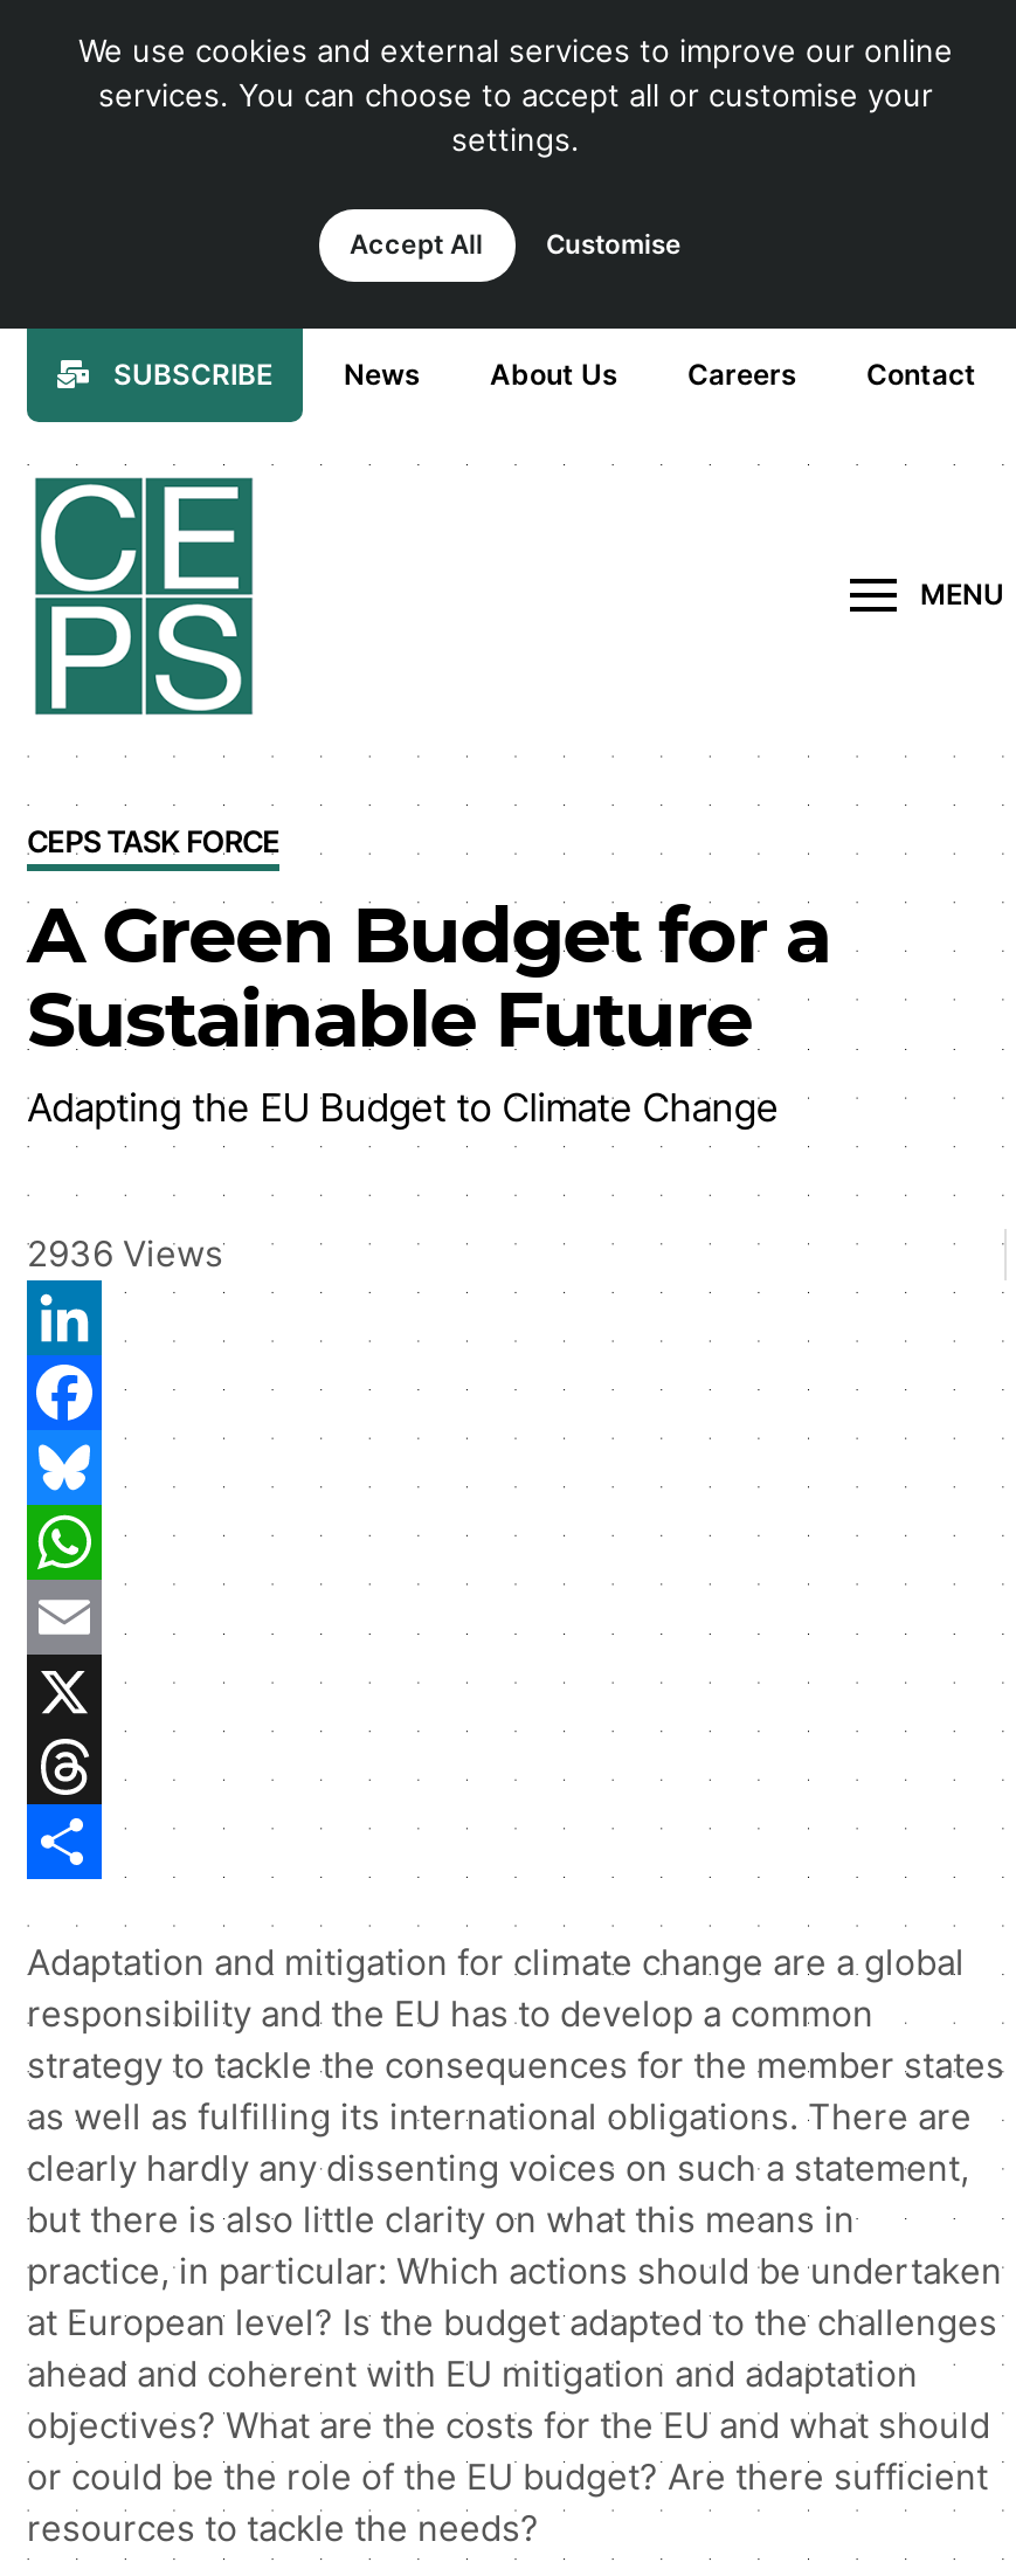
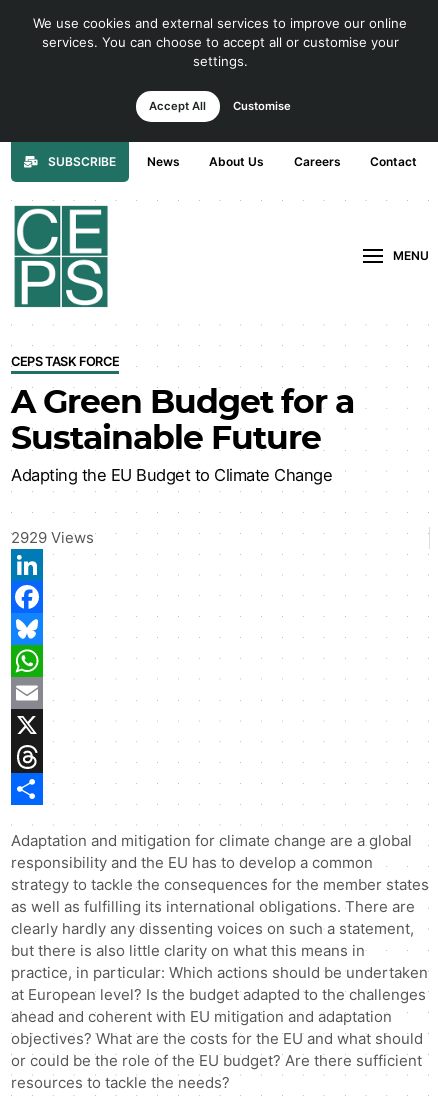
- 2936 Views
+ 2929 Views
